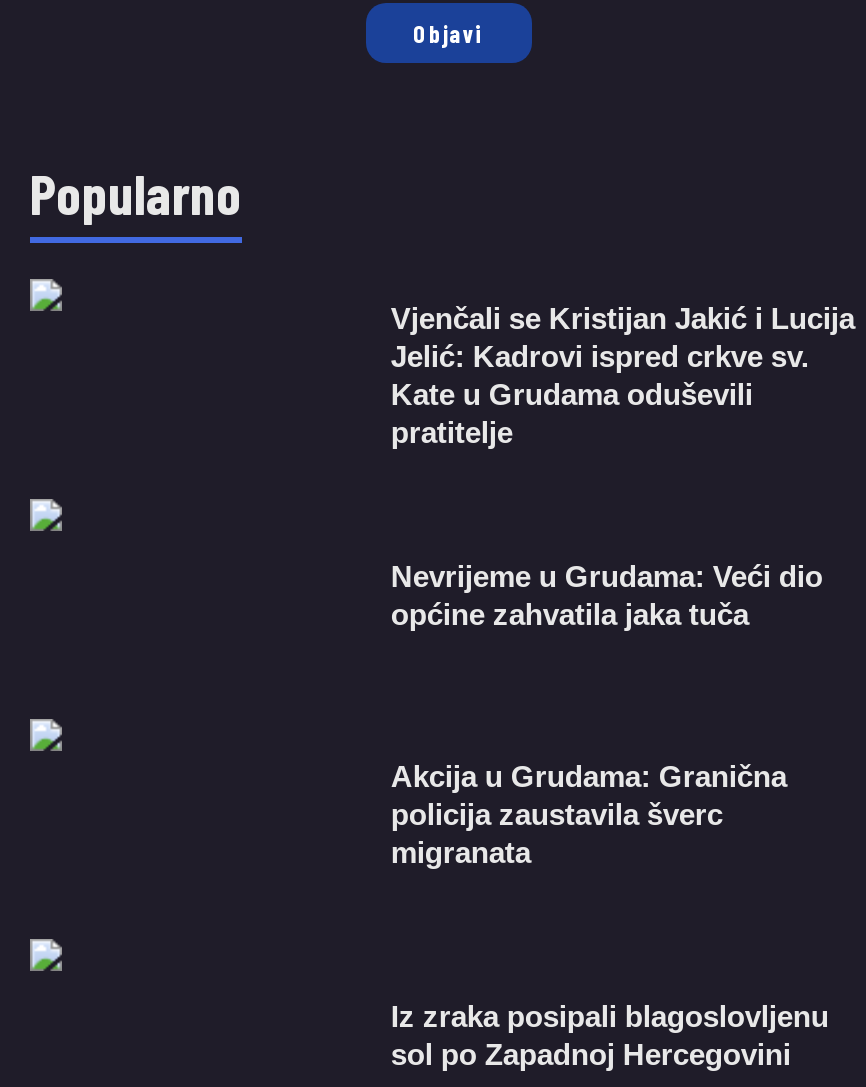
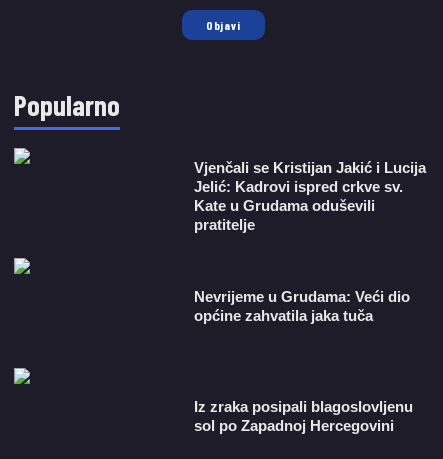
- Akcija u Grudama: Granična
- policija zaustavila šverc
- migranata
